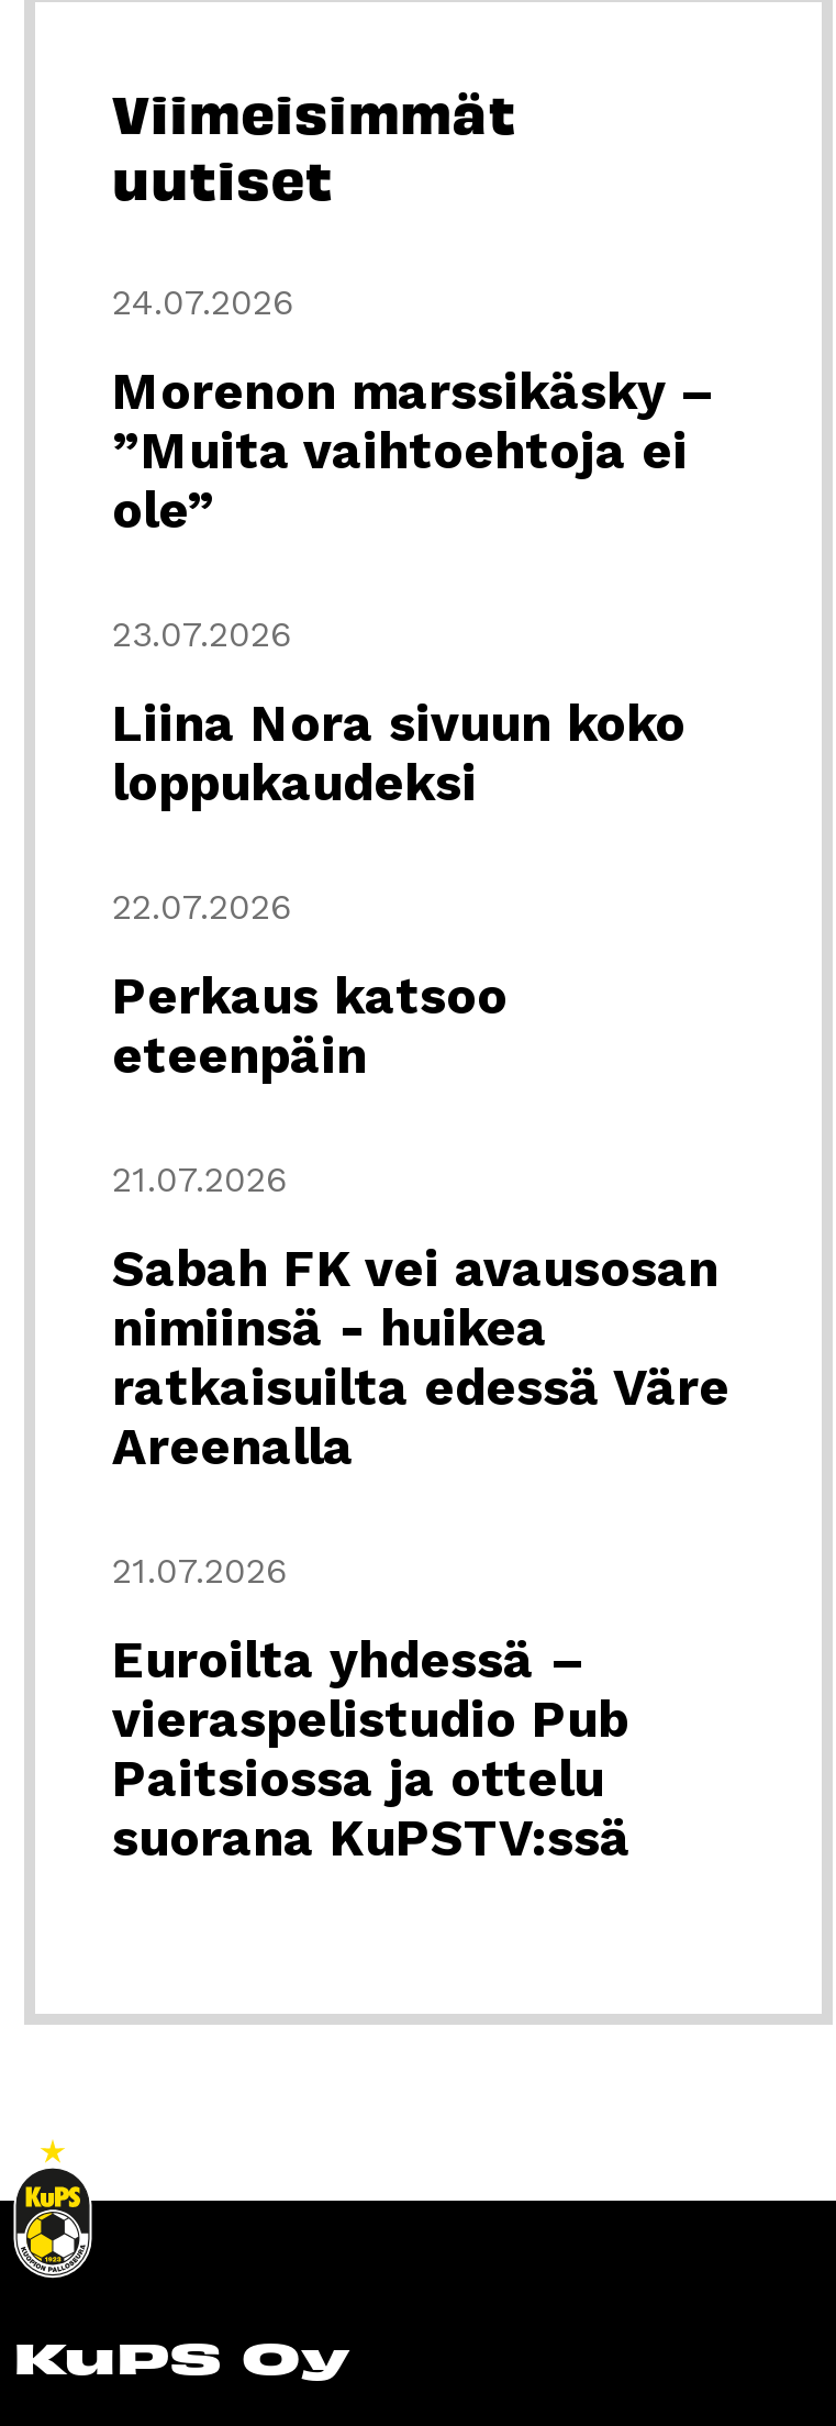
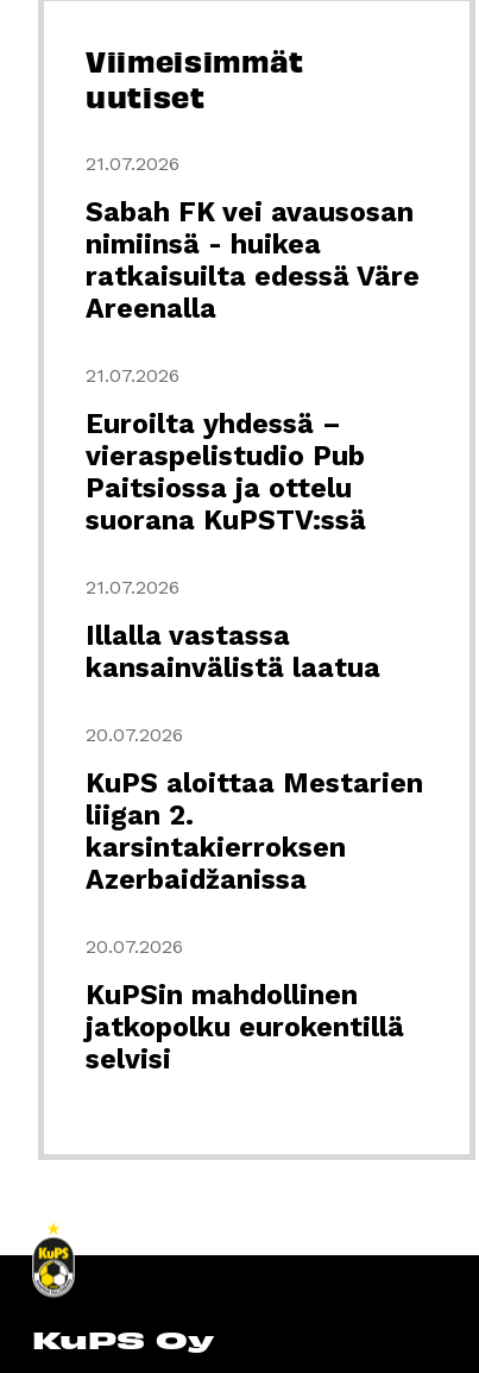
- 24.07.2026
- Morenon marssikäsky –
- ”Muita vaihtoehtoja ei
- ole”
- 23.07.2026
- Liina Nora sivuun koko
- loppukaudeksi
- 22.07.2026
- Perkaus katsoo
- eteenpäin

moved up: 21.07.2026 | Sabah FK vei avausosan | nimiinsä - huikea | ... | Paitsiossa ja ottelu | suorana KuPSTV:ssä

+ 21.07.2026
+ Illalla vastassa
+ kansainvälistä laatua
+ 20.07.2026
+ KuPS aloittaa Mestarien
+ liigan 2.
+ karsintakierroksen
+ Azerbaidžanissa
+ 20.07.2026
+ KuPSin mahdollinen
+ jatkopolku eurokentillä
+ selvisi
